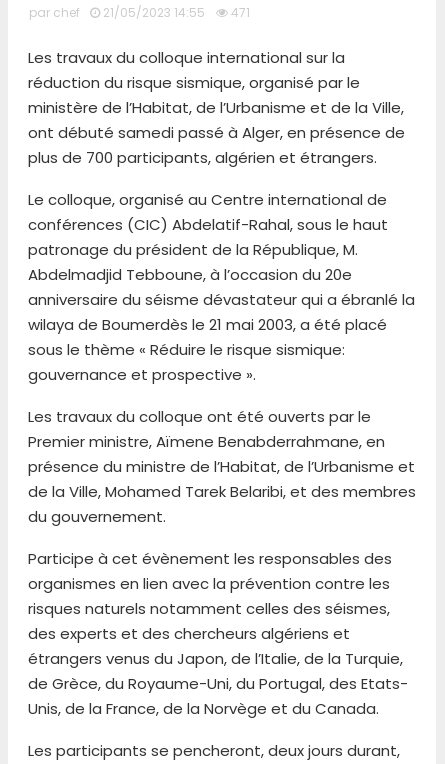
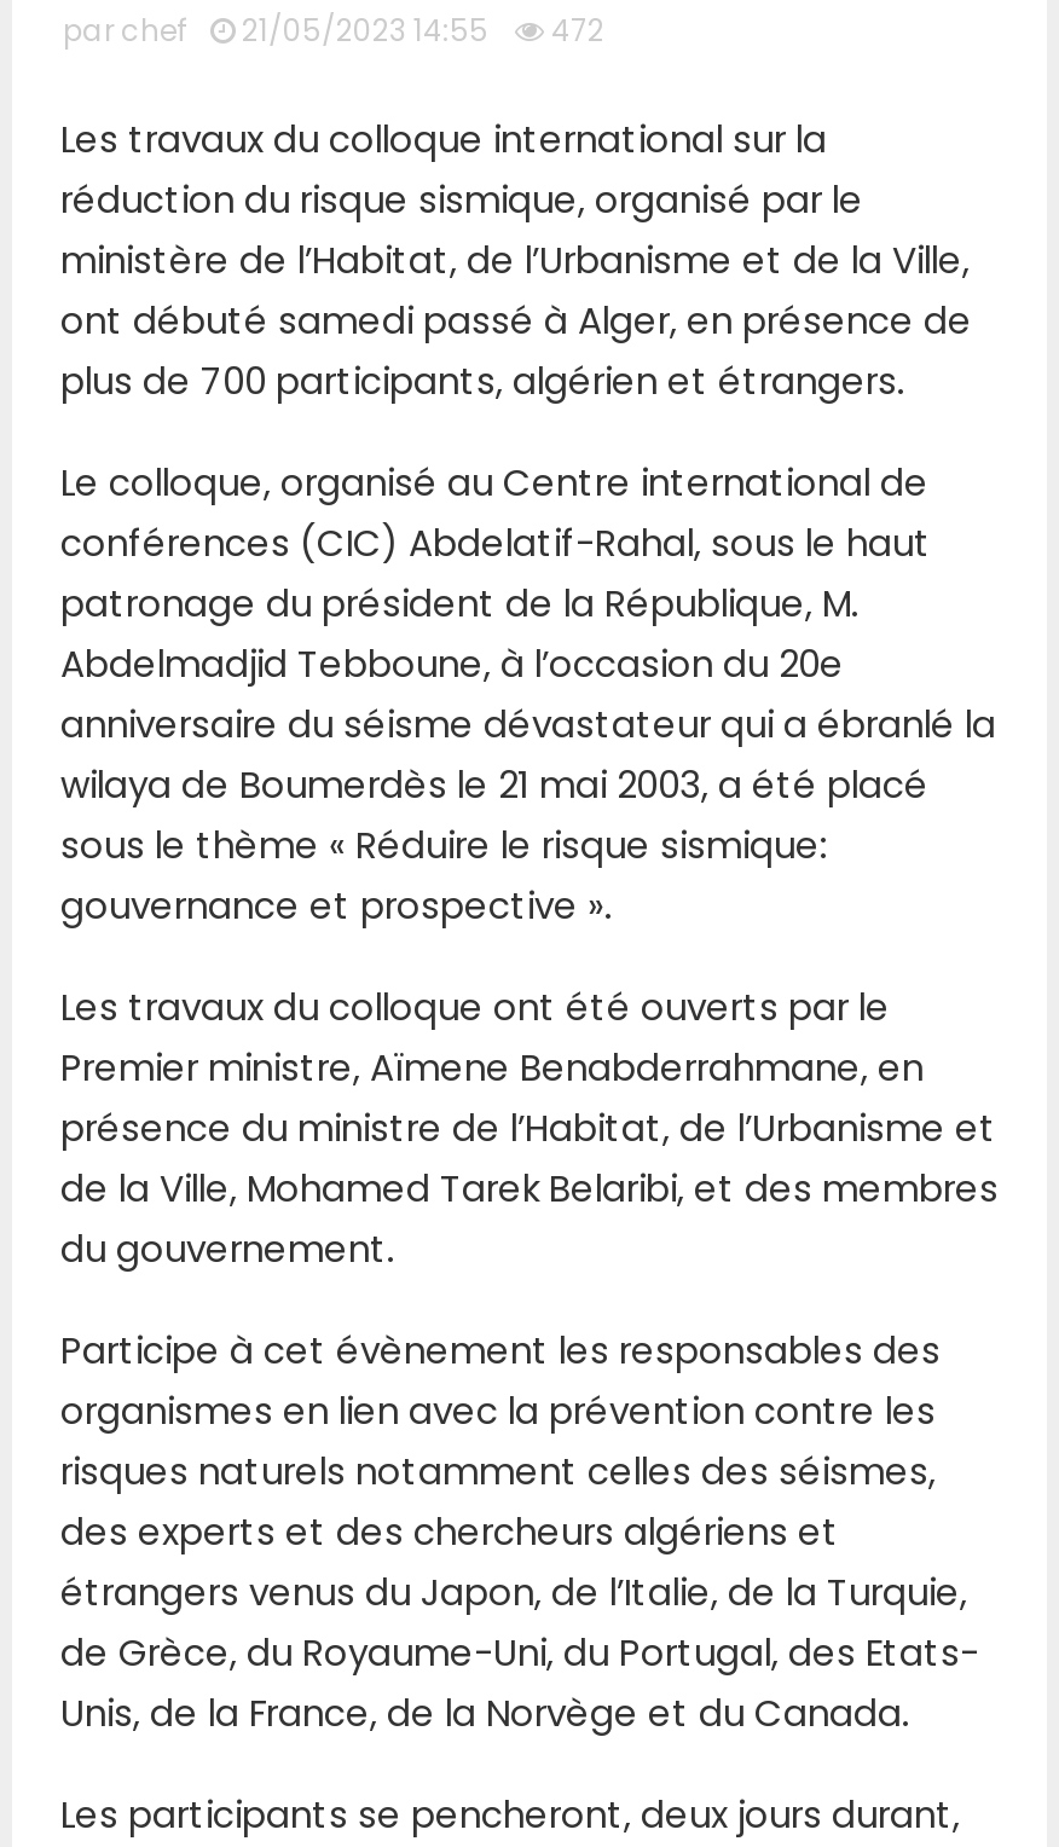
- par chef 21/05/2023 14:55 471
+ par chef 21/05/2023 14:55 472
